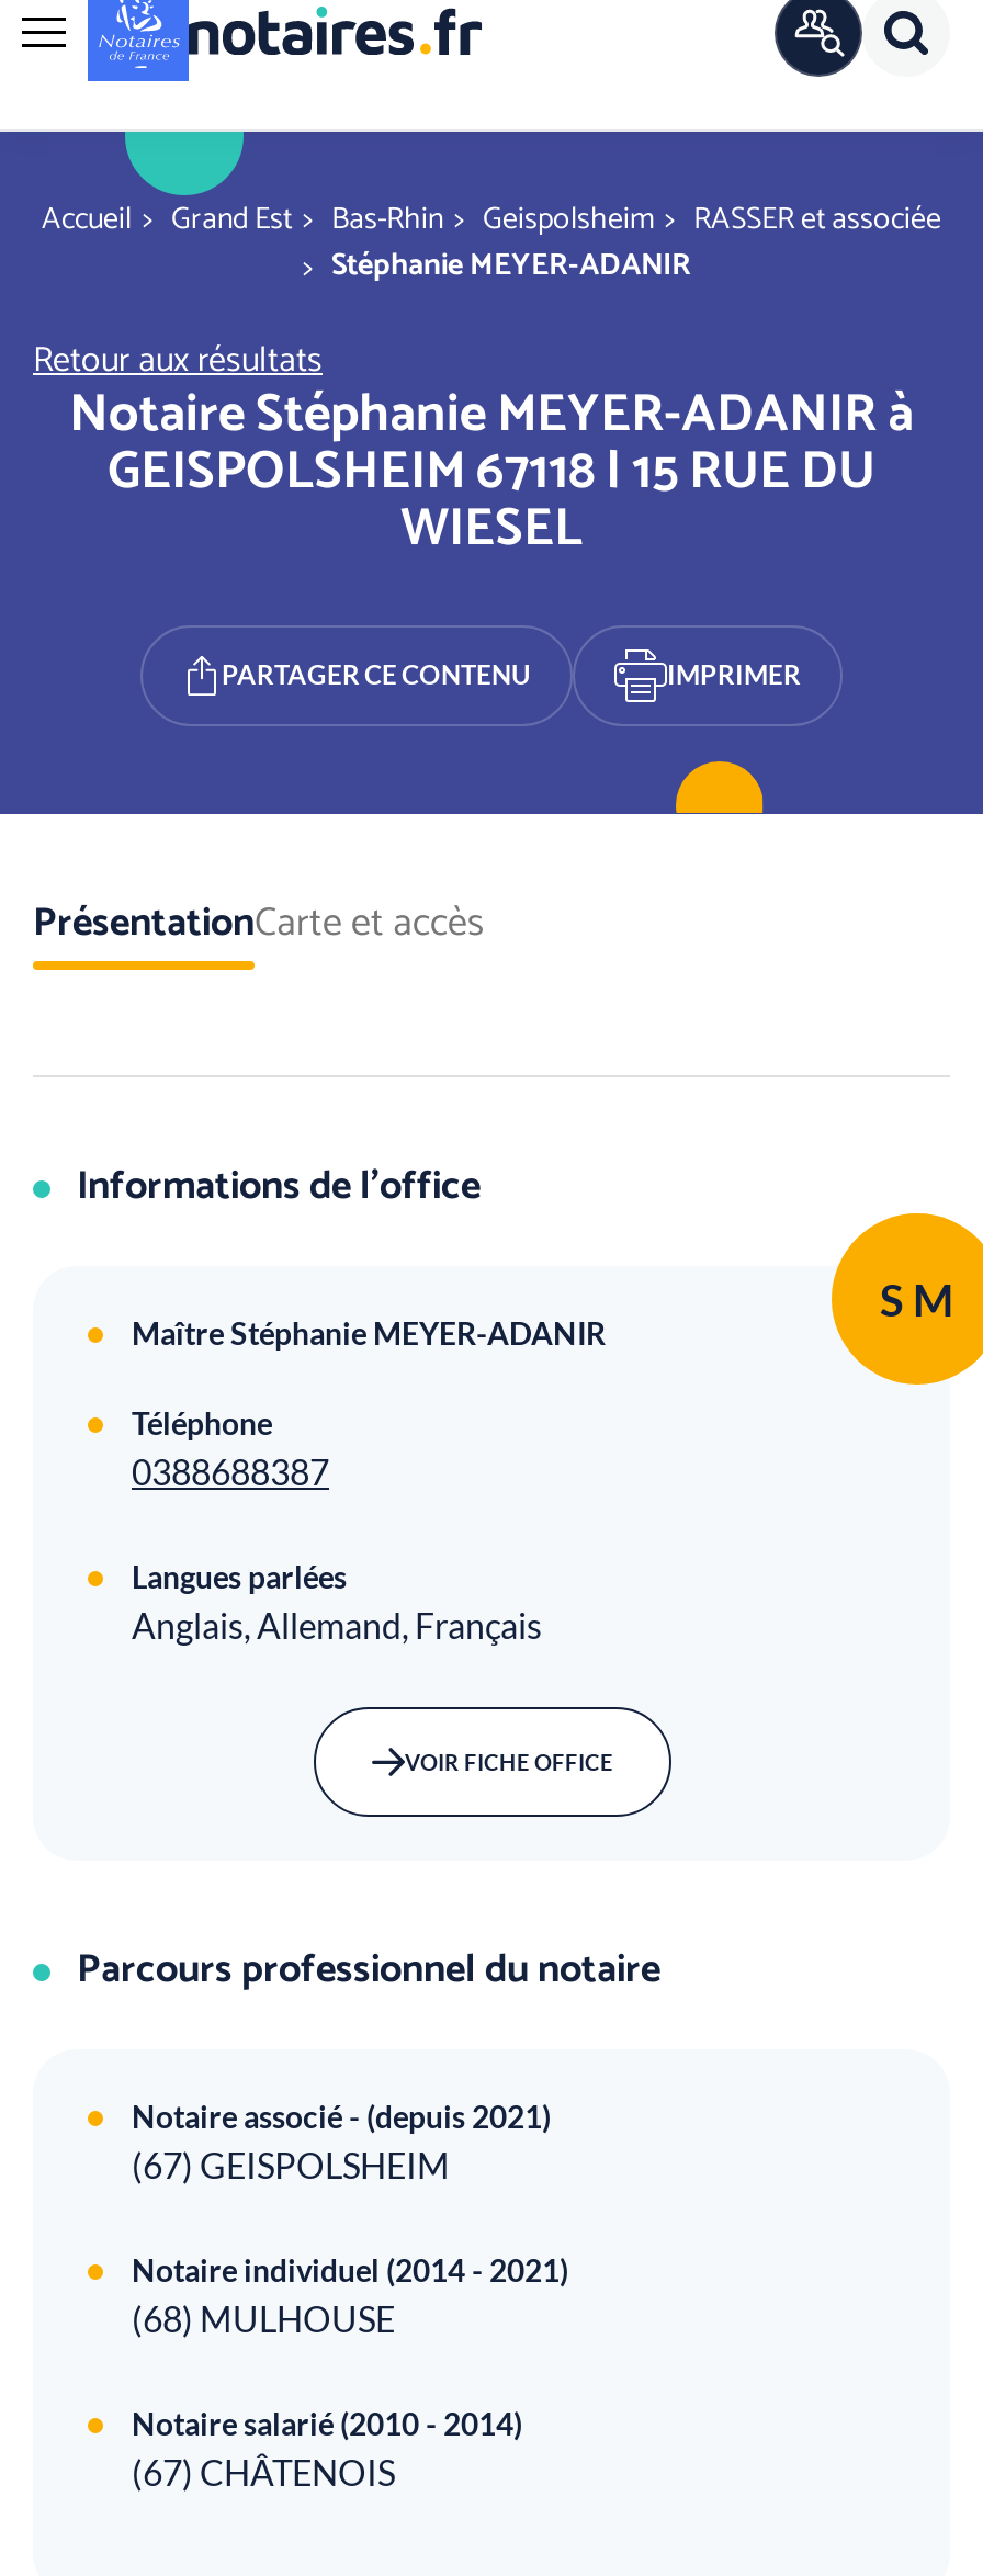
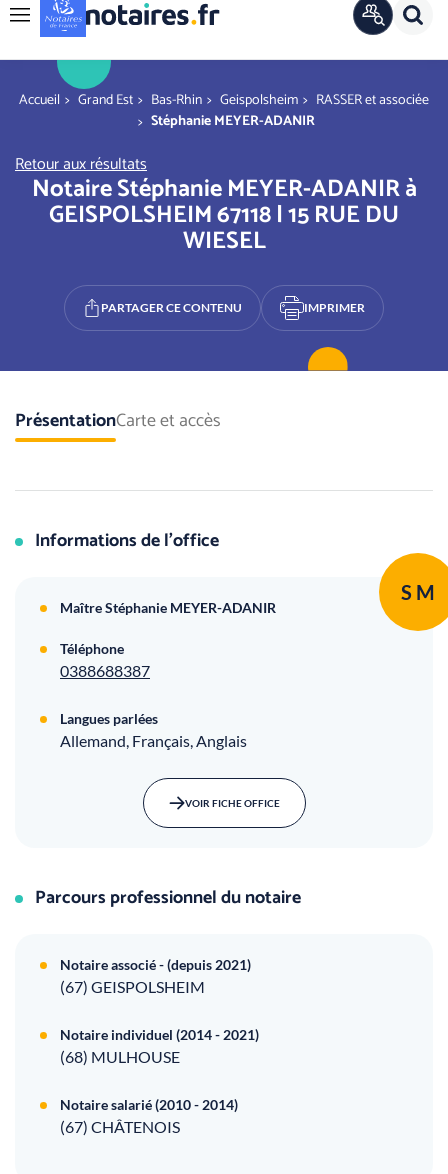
- Anglais, Allemand, Français
+ Allemand, Français, Anglais
